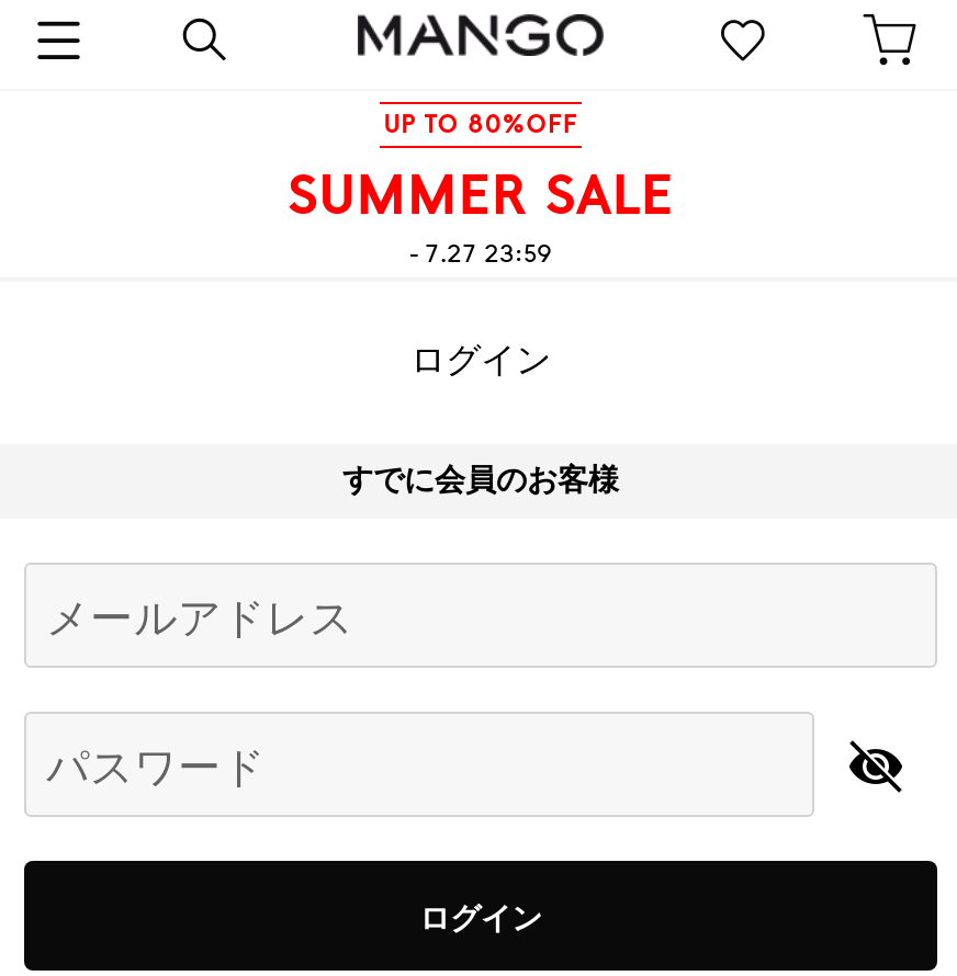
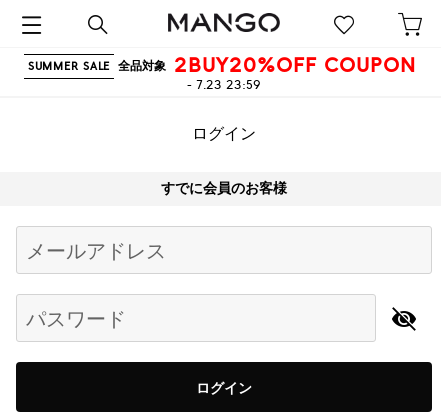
- UP TO 80%OFF
- SUMMER SALE
- - 7.27 23:59
+ SUMMER SALE 全品対象 2BUY20%OFF COUPON
+ - 7.23 23:59
